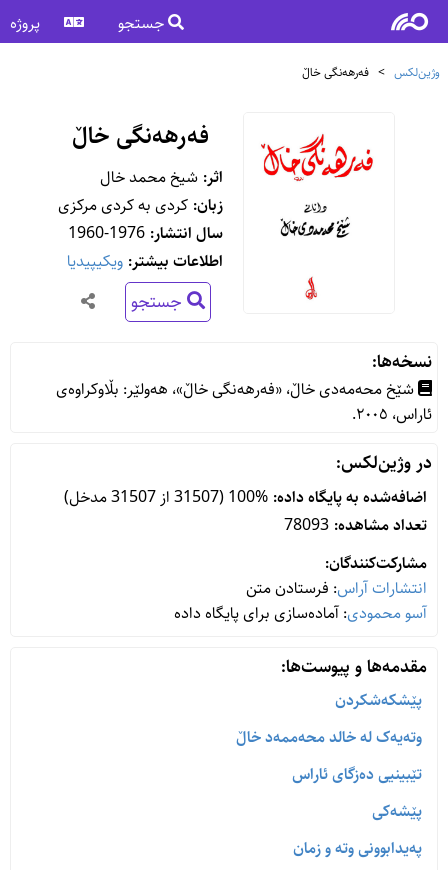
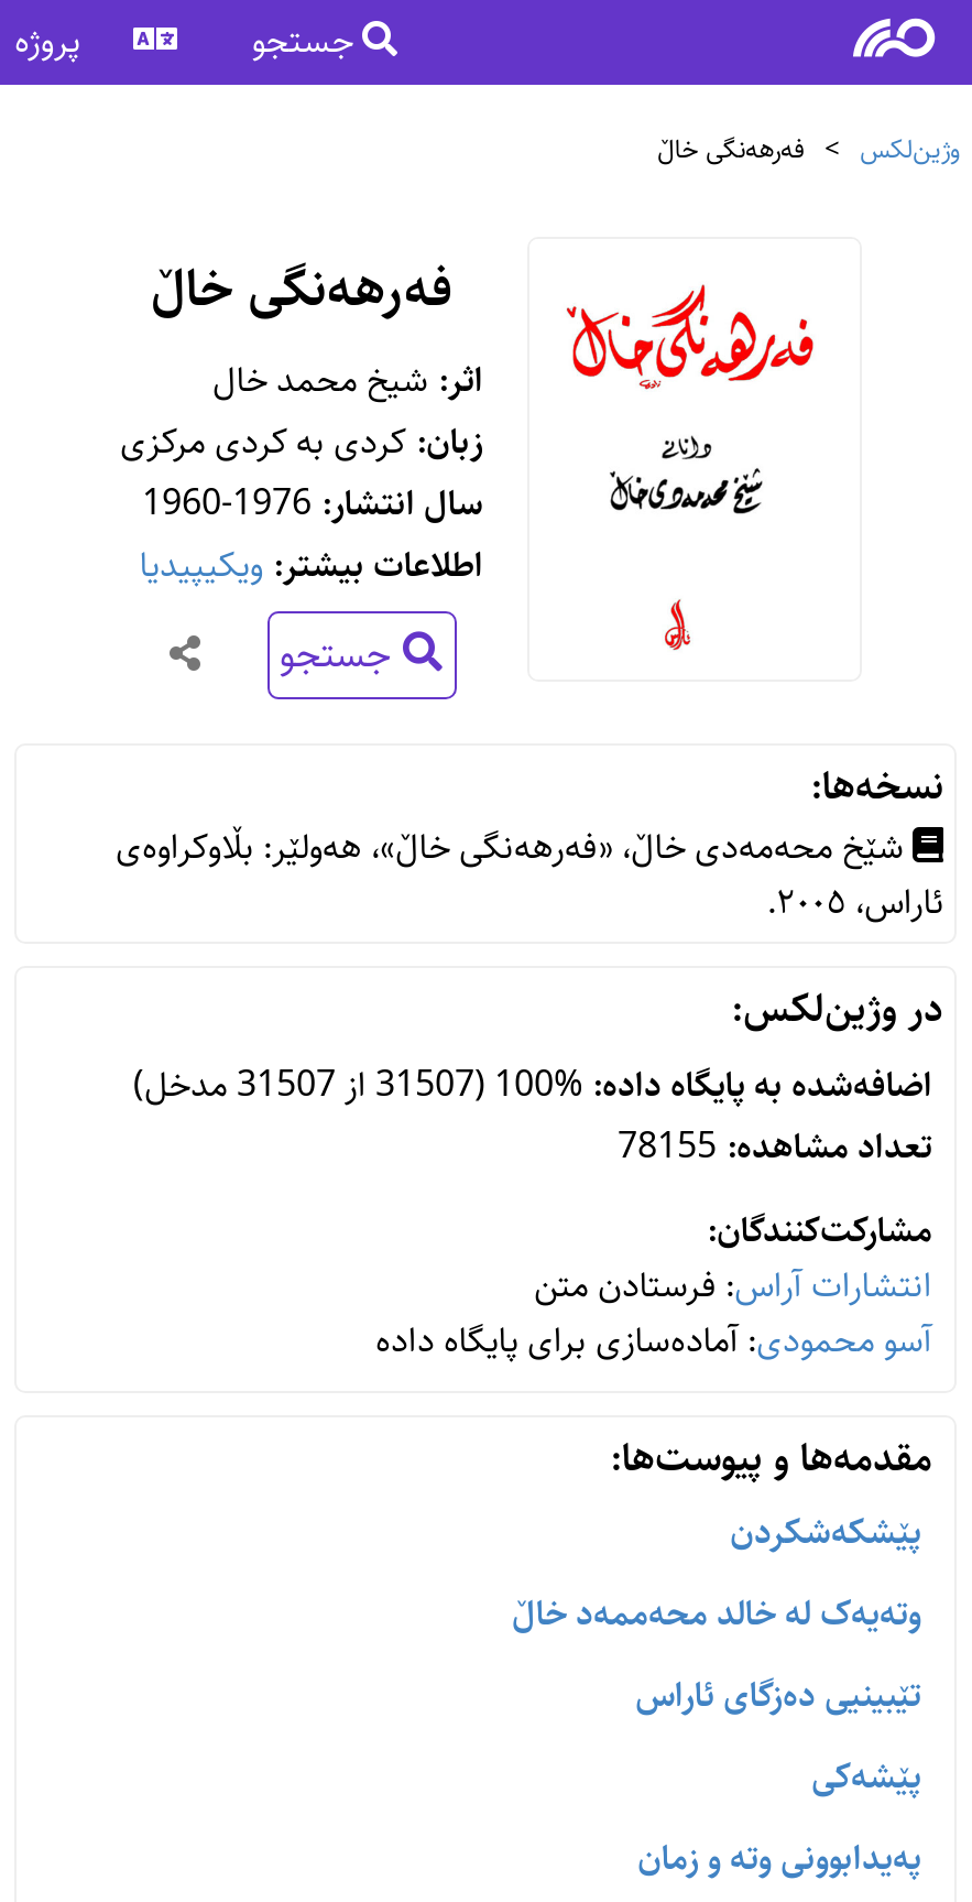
- تعداد مشاهده: 78093
+ تعداد مشاهده: 78155
